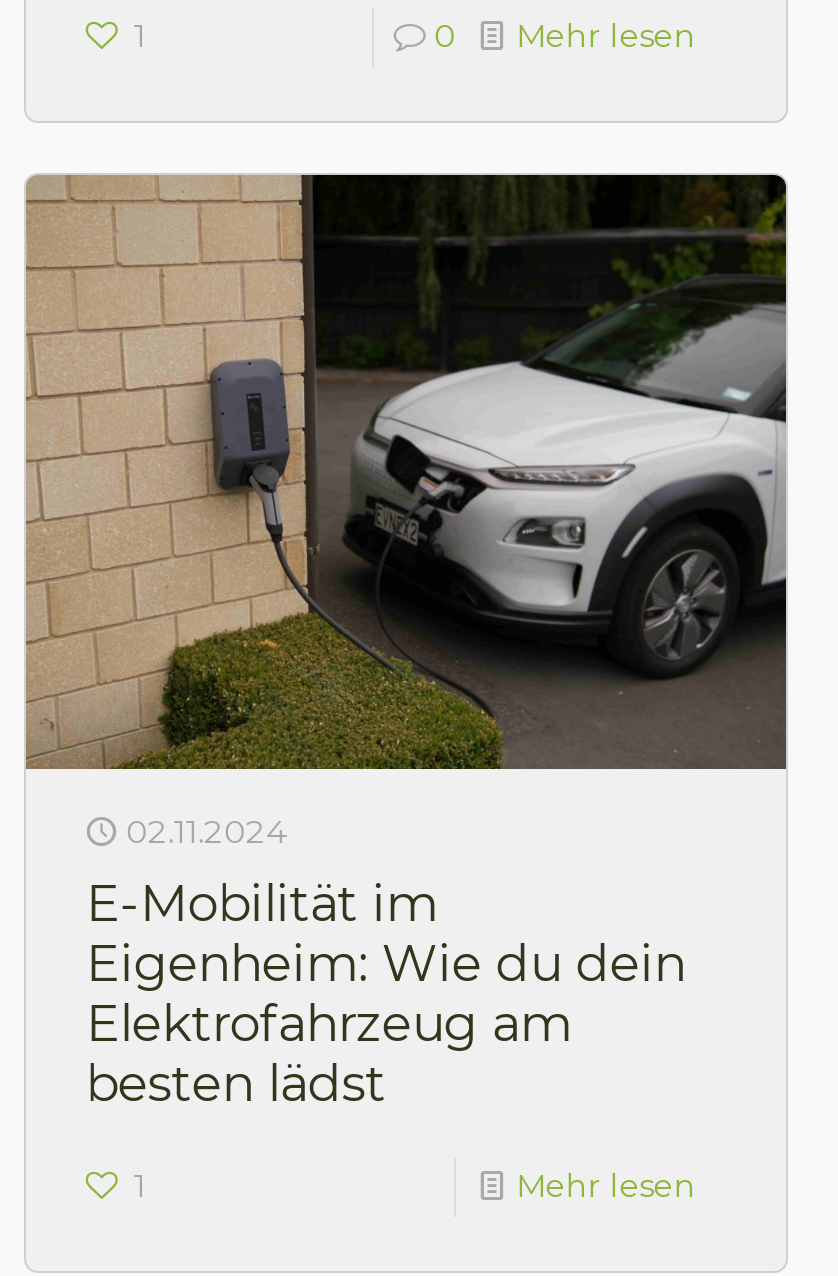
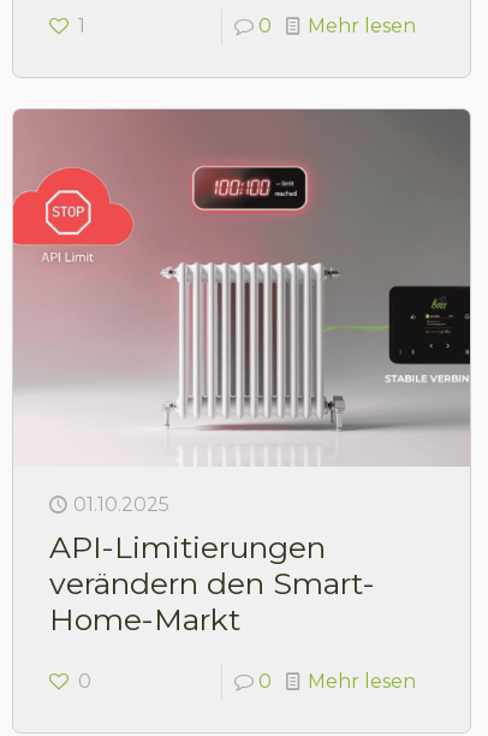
- [image]
- 02.11.2024
- E-Mobilität im
- Eigenheim: Wie du dein
- Elektrofahrzeug am
- besten lädst
+ [image]
+ 01.10.2025
+ API-Limitierungen
+ verändern den Smart-
+ Home-Markt

- 1
+ 0
+ 0
